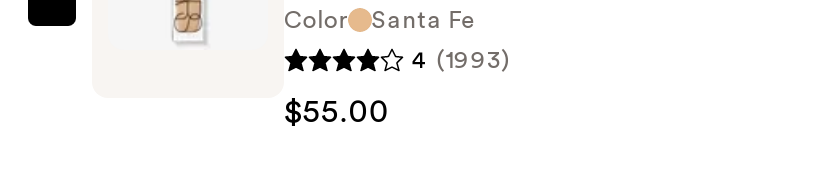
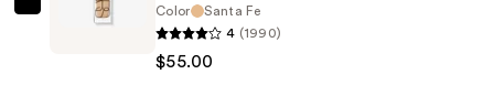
- 4 (1993)
+ 4 (1990)
